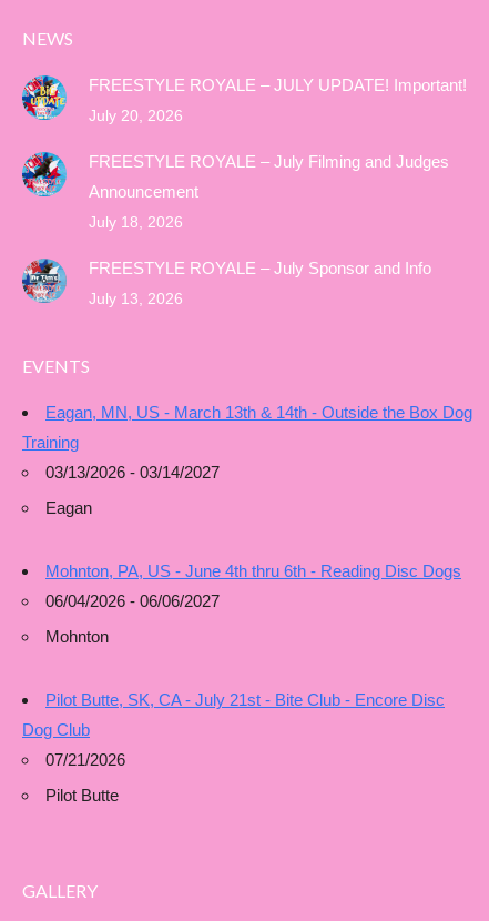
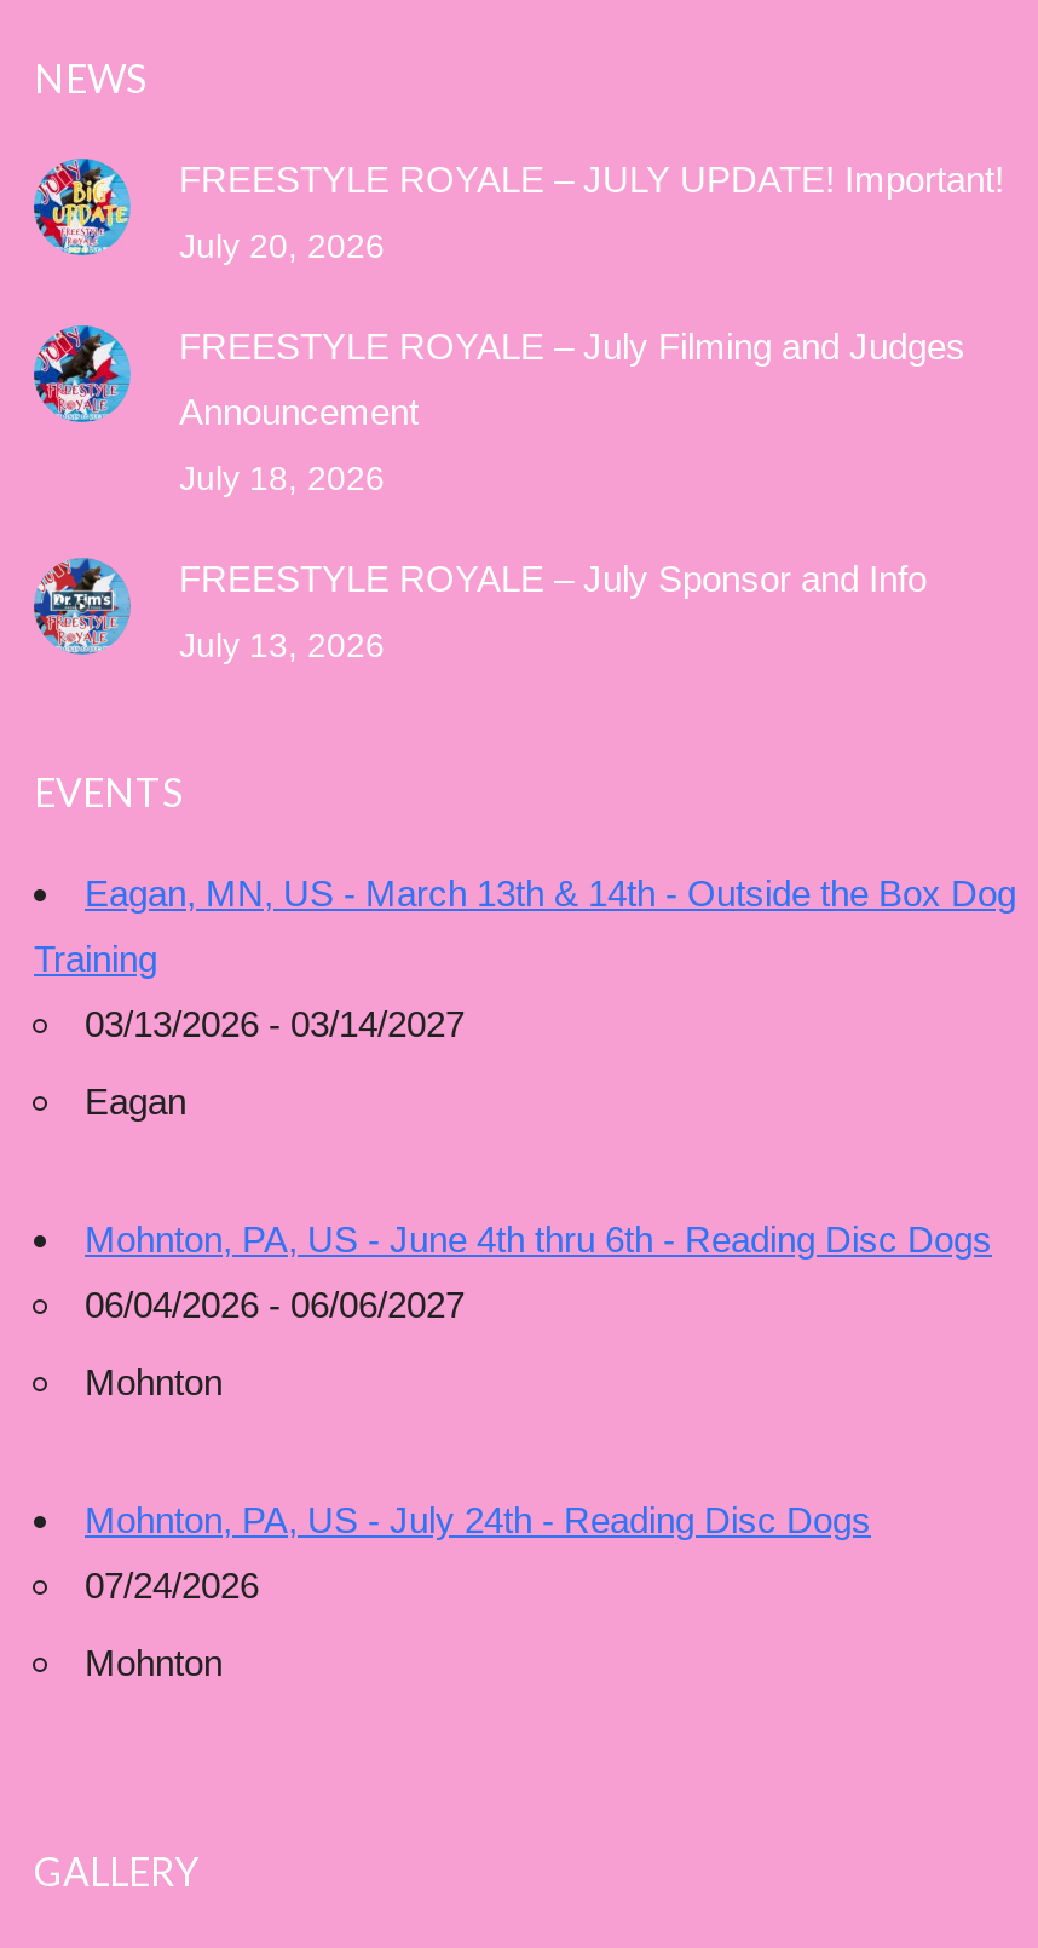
- Pilot Butte, SK, CA - July 21st - Bite Club - Encore Disc
- Dog Club
- 07/21/2026
- Pilot Butte
+ Mohnton, PA, US - July 24th - Reading Disc Dogs
+ 07/24/2026
+ Mohnton
